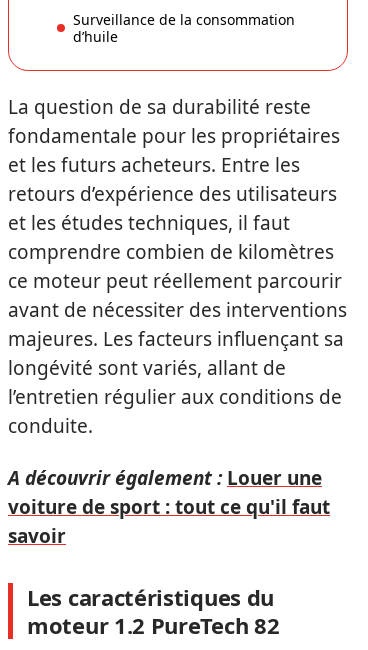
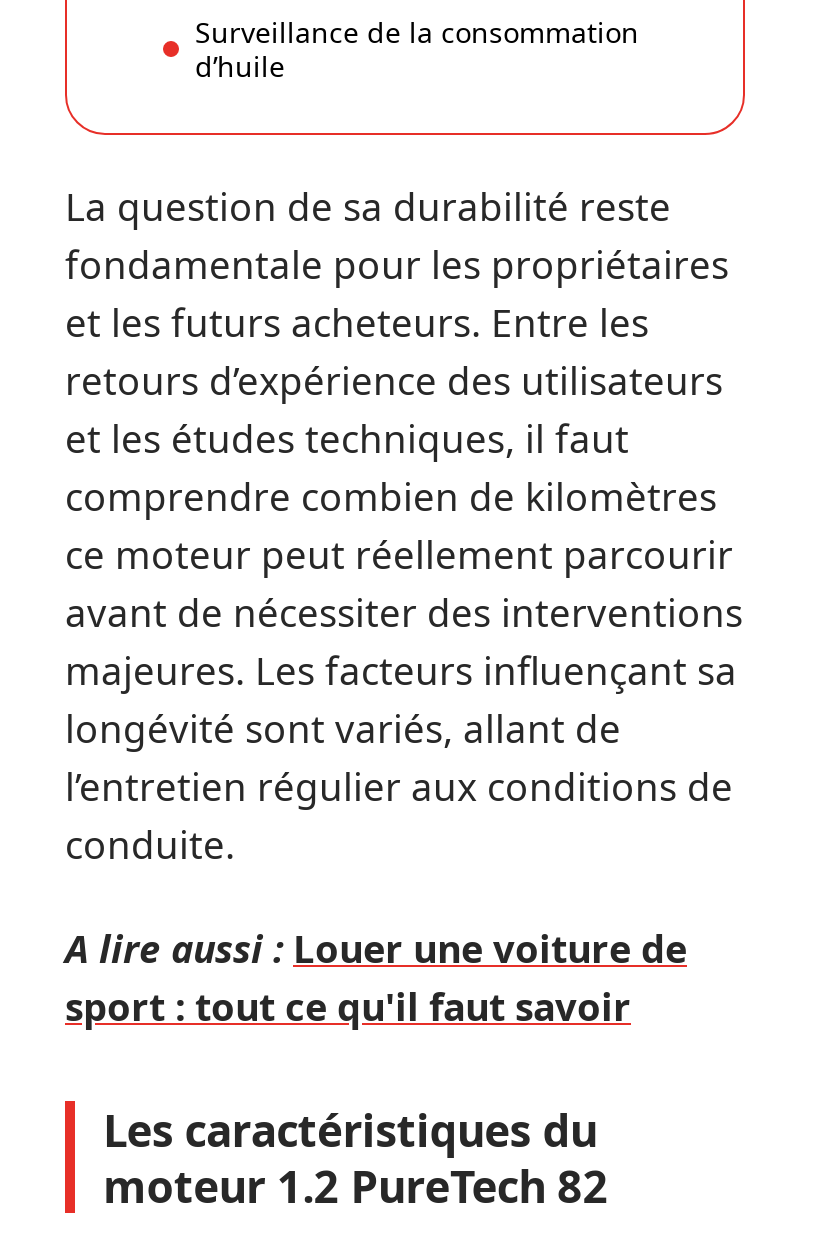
- A découvrir également : Louer une
- voiture de sport : tout ce qu'il faut
- savoir
+ A lire aussi : Louer une voiture de
+ sport : tout ce qu'il faut savoir
